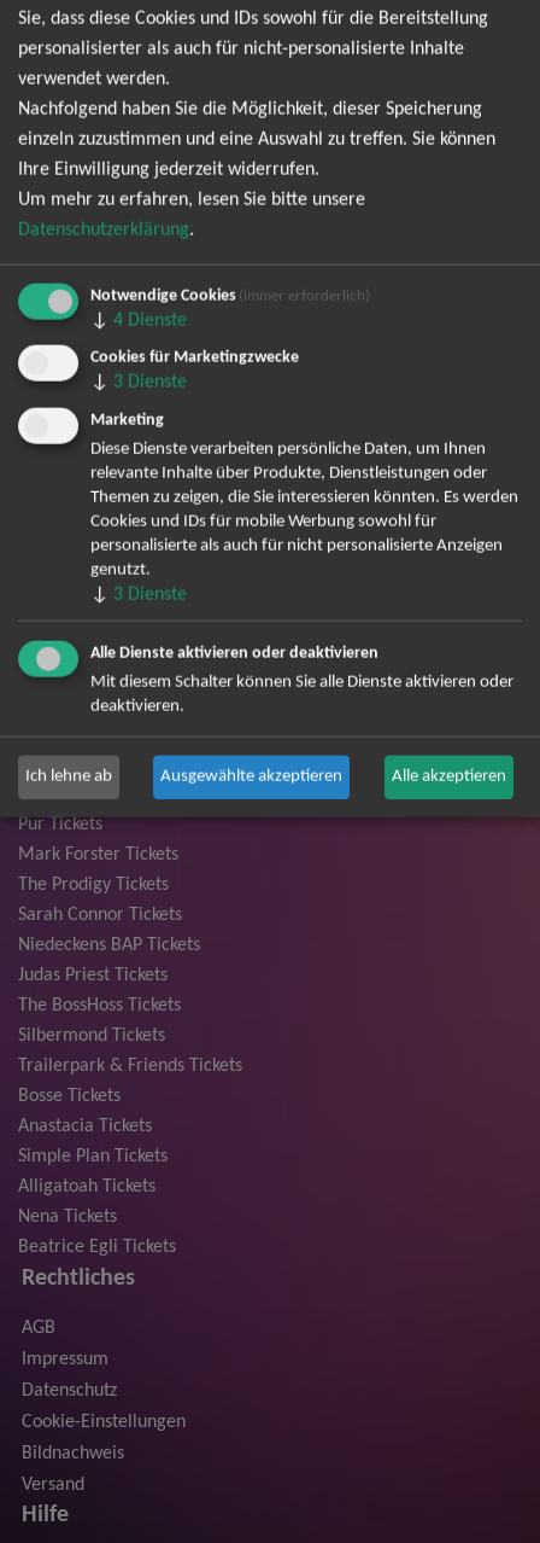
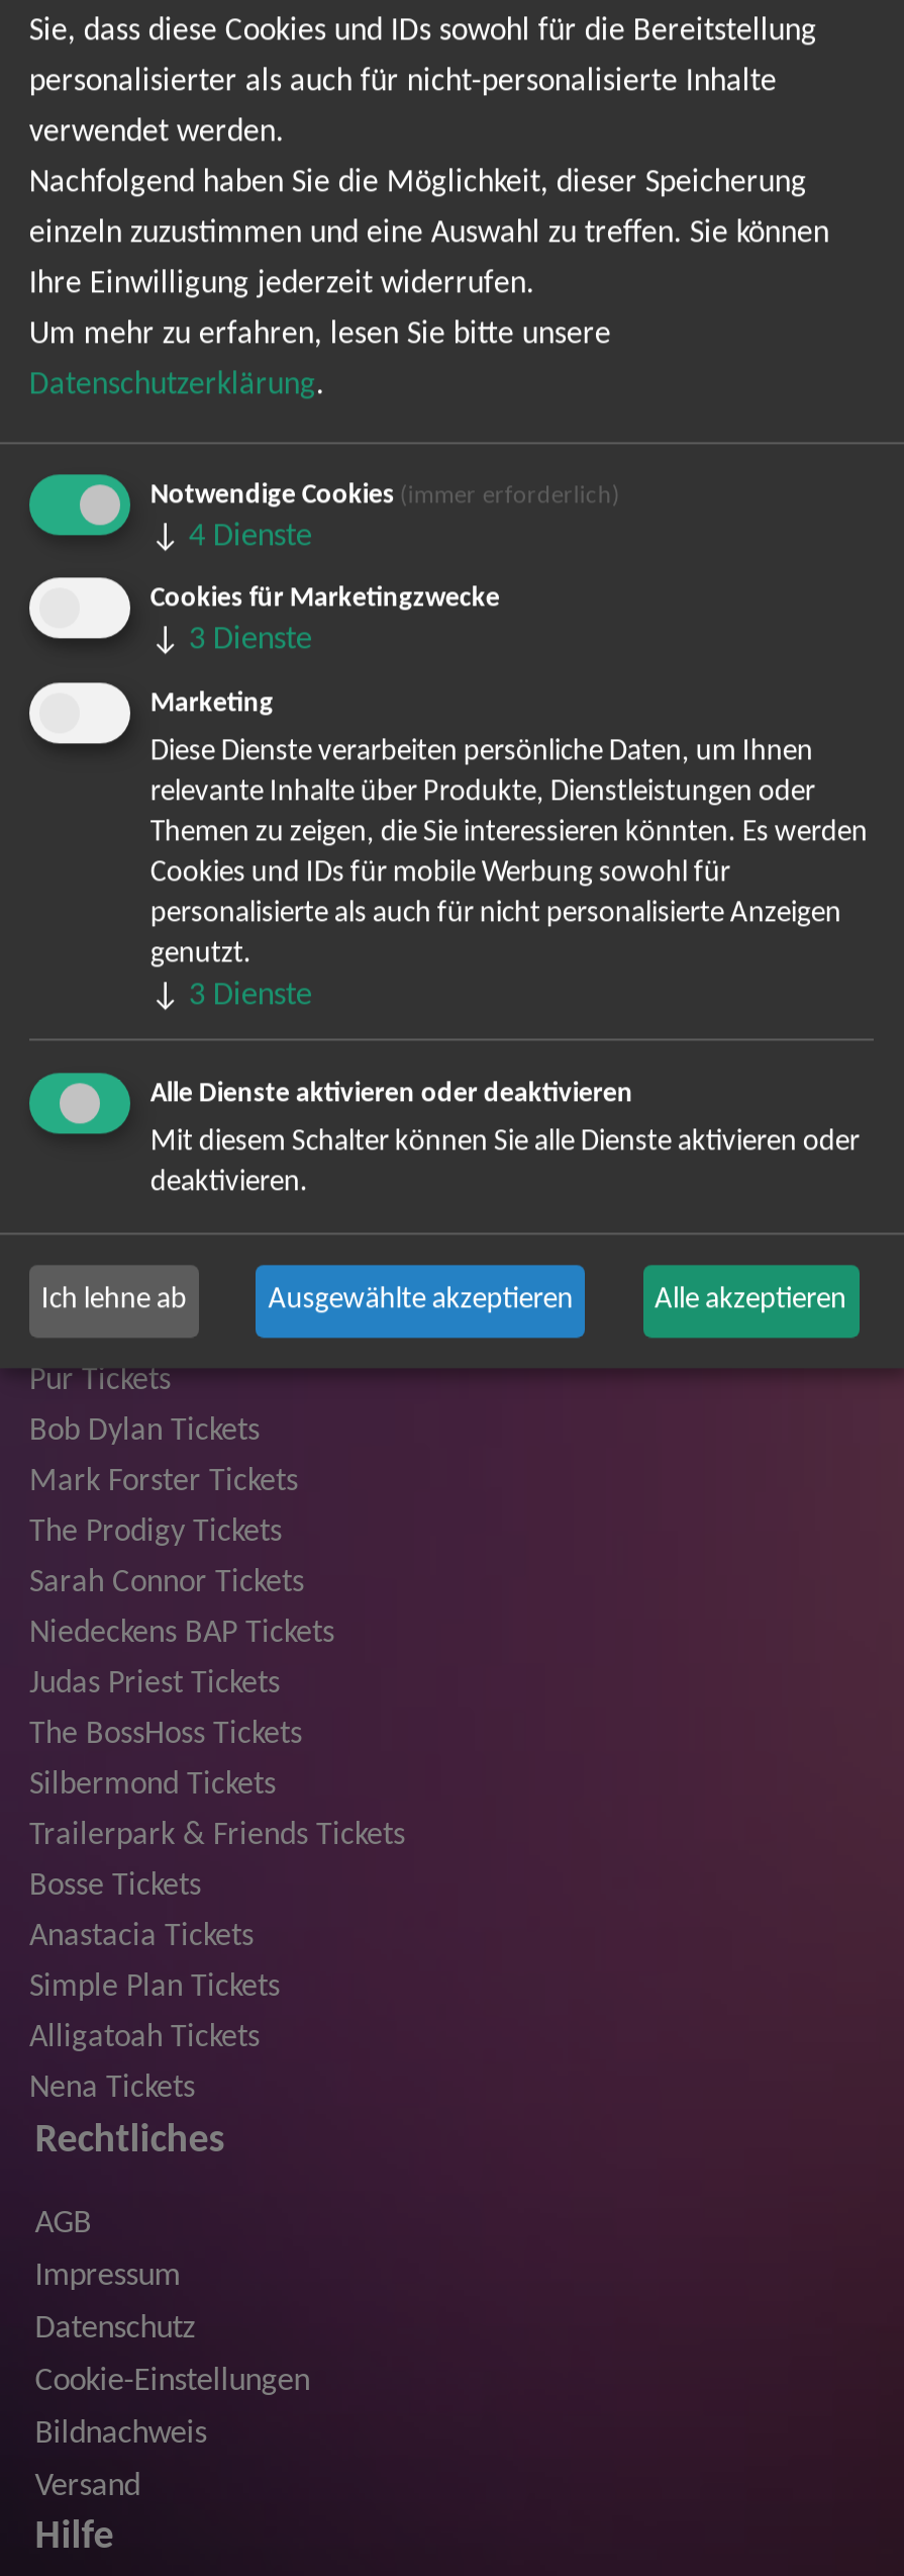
+ Bob Dylan Tickets

moved down: Mark Forster Tickets | The Prodigy Tickets | Sarah Connor Tickets | ... | Alligatoah Tickets | Nena Tickets

- Beatrice Egli Tickets
